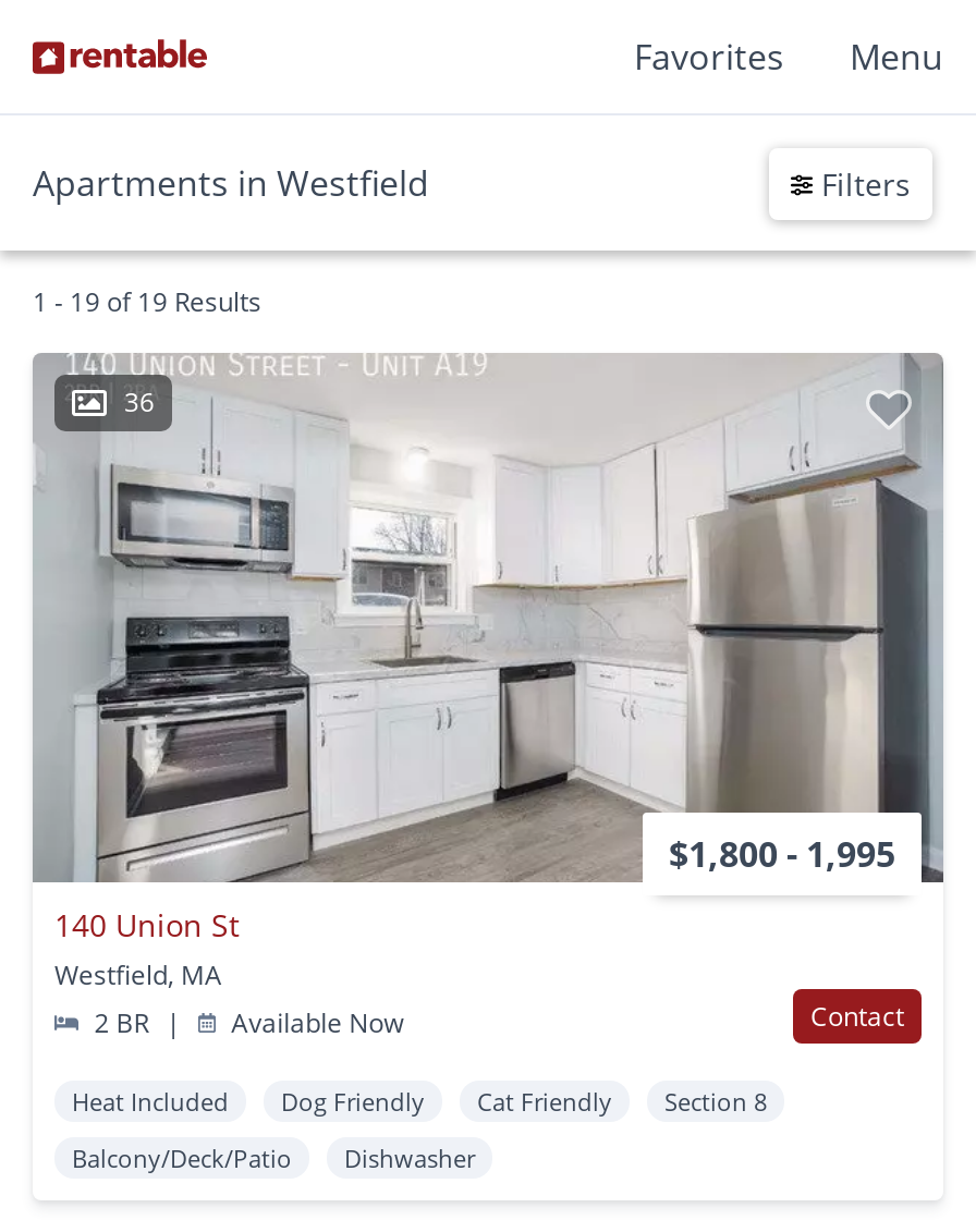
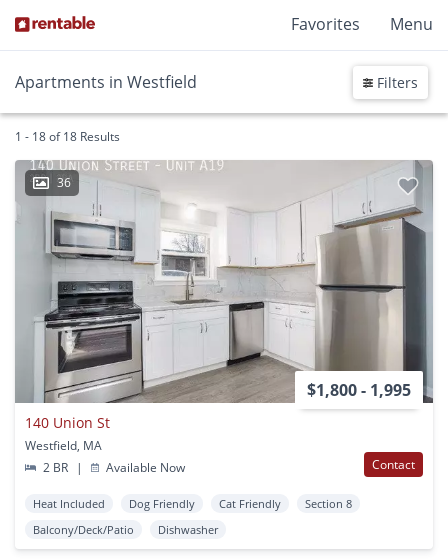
- 1 - 19 of 19 Results
+ 1 - 18 of 18 Results
